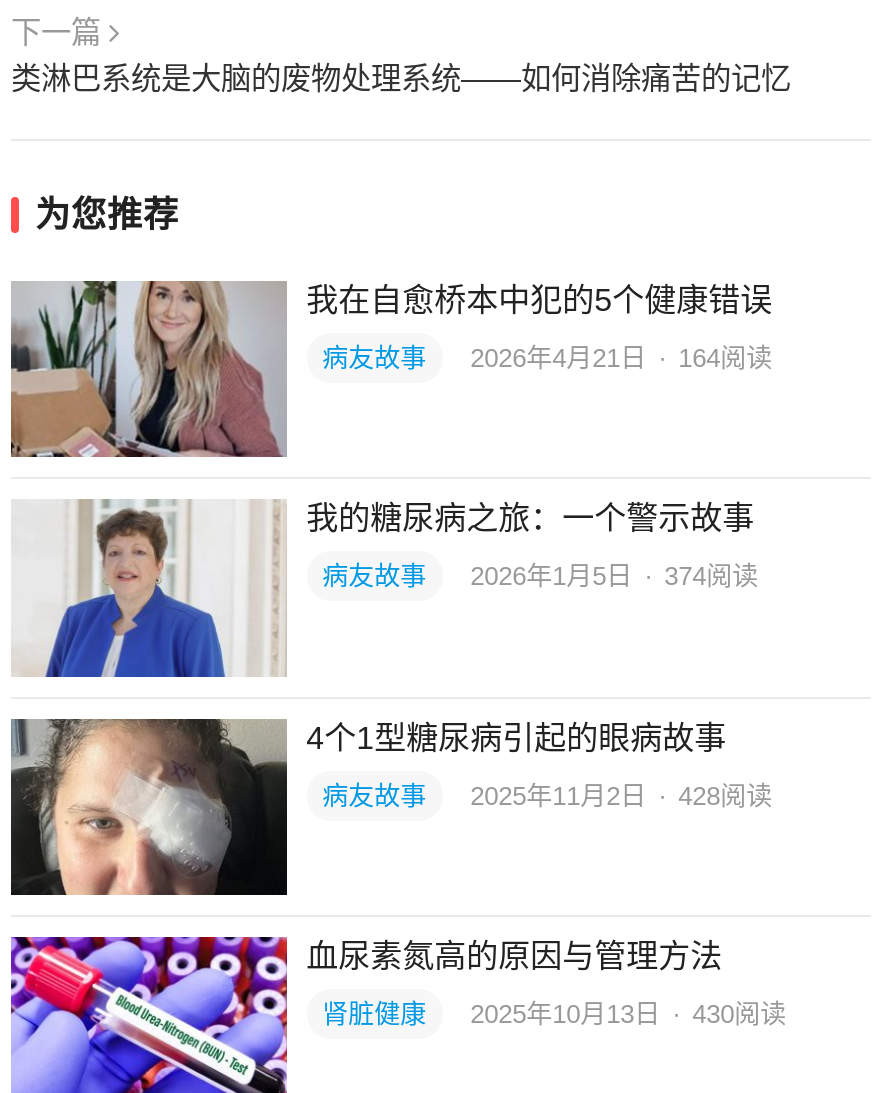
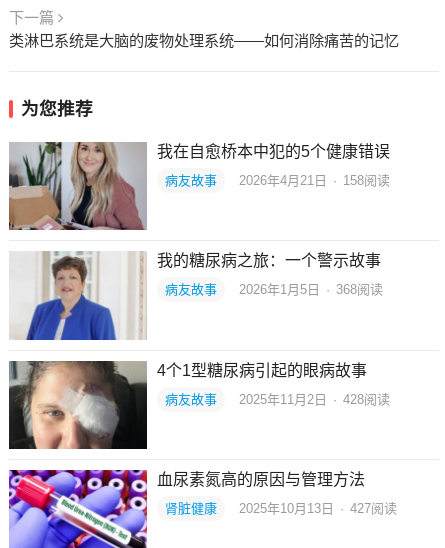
- 病友故事 2026年4月21日 · 164阅读
+ 病友故事 2026年4月21日 · 158阅读

- 病友故事 2026年1月5日 · 374阅读
+ 病友故事 2026年1月5日 · 368阅读

- 肾脏健康 2025年10月13日 · 430阅读
+ 肾脏健康 2025年10月13日 · 427阅读
